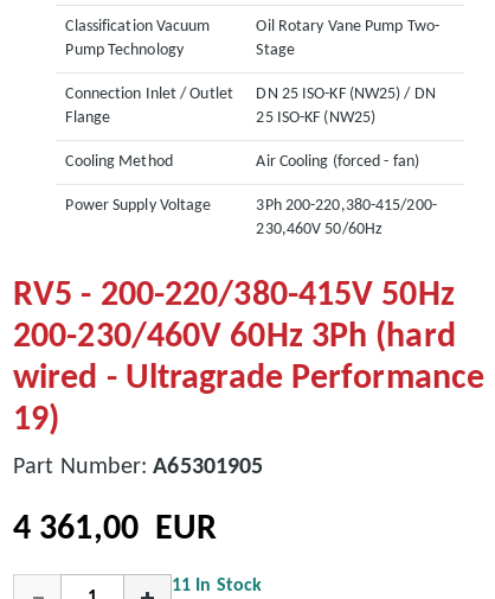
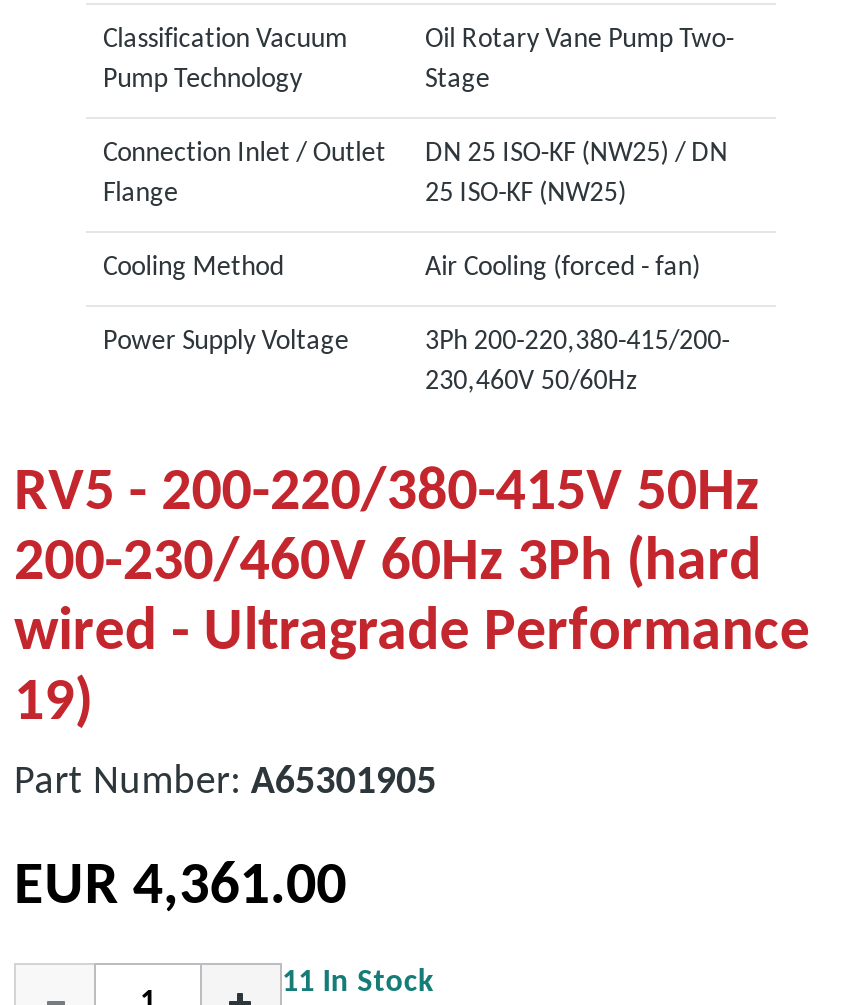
- 4 361,00 EUR
+ EUR 4,361.00
